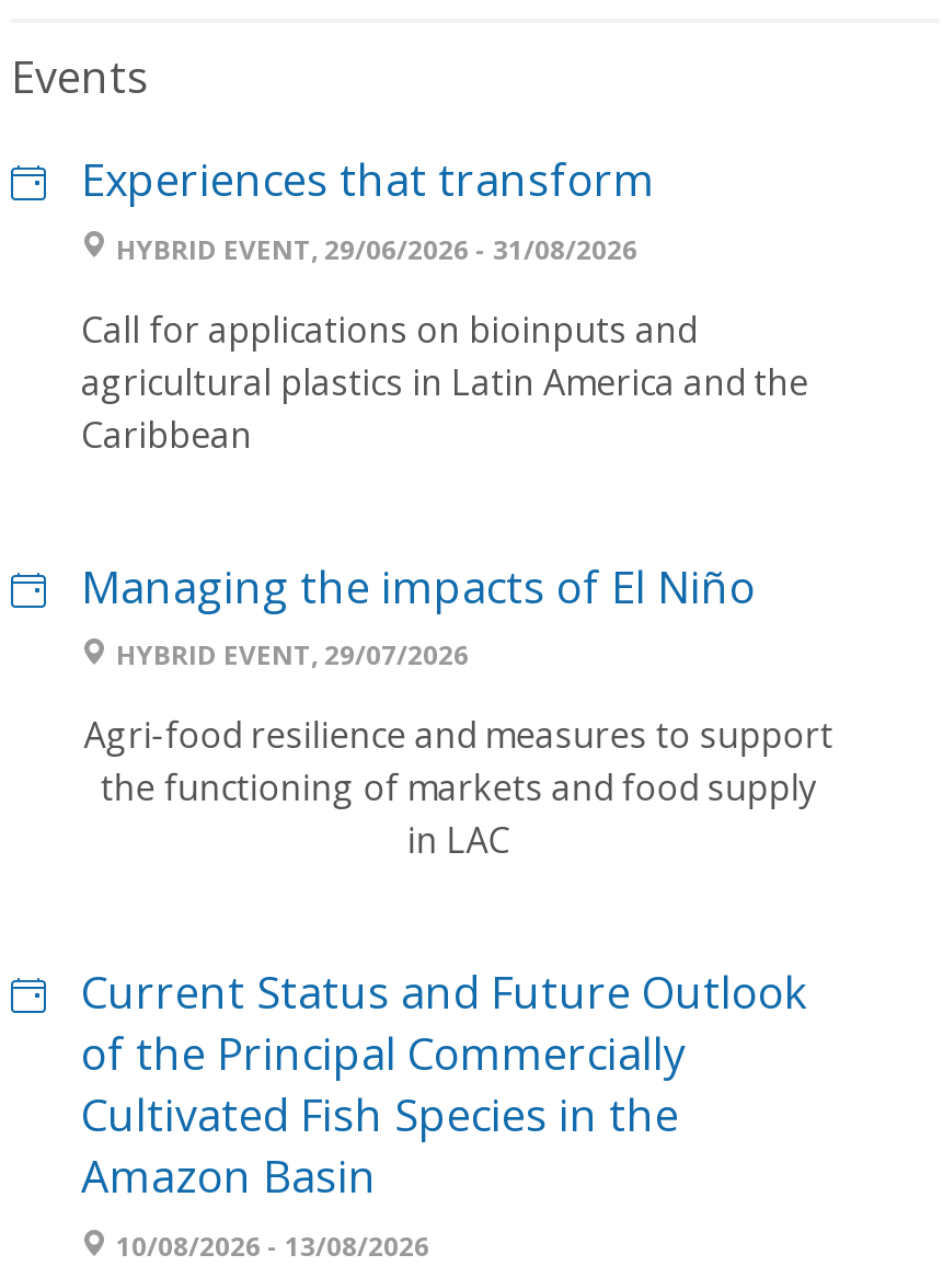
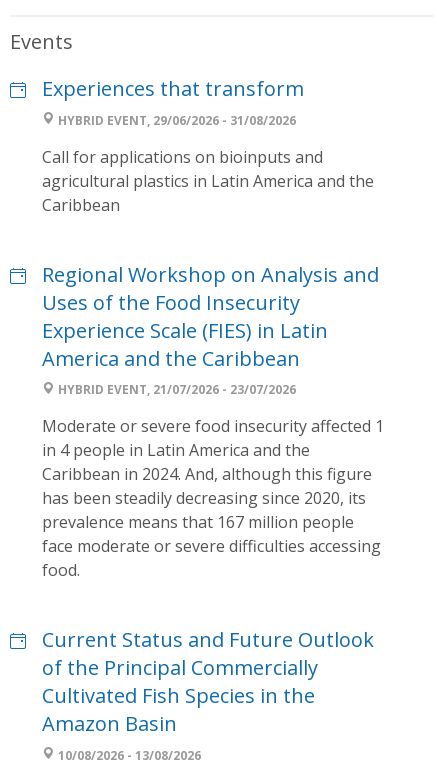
- Managing the impacts of El Niño
- HYBRID EVENT, 29/07/2026
+ Regional Workshop on Analysis and
+ Uses of the Food Insecurity
+ Experience Scale (FIES) in Latin
+ America and the Caribbean
+ HYBRID EVENT, 21/07/2026 - 23/07/2026

- Agri-food resilience and measures to support
- the functioning of markets and food supply
- in LAC
+ Moderate or severe food insecurity affected 1
+ in 4 people in Latin America and the
+ Caribbean in 2024. And, although this figure
+ has been steadily decreasing since 2020, its
+ prevalence means that 167 million people
+ face moderate or severe difficulties accessing
+ food.
